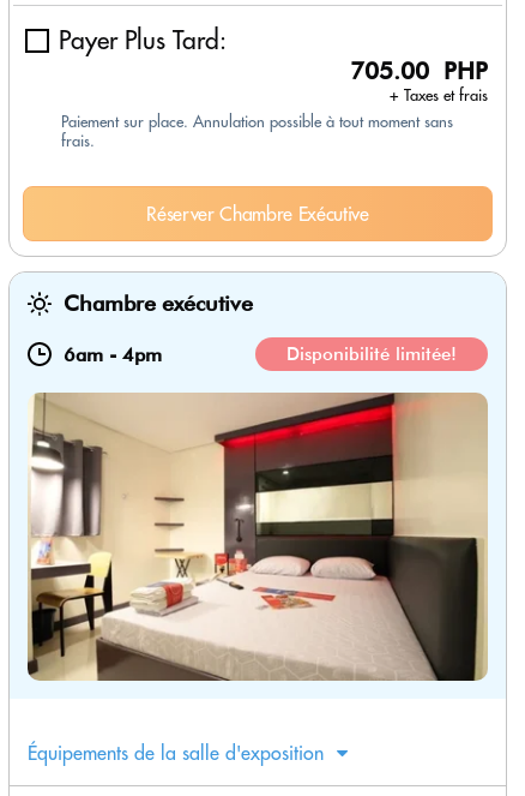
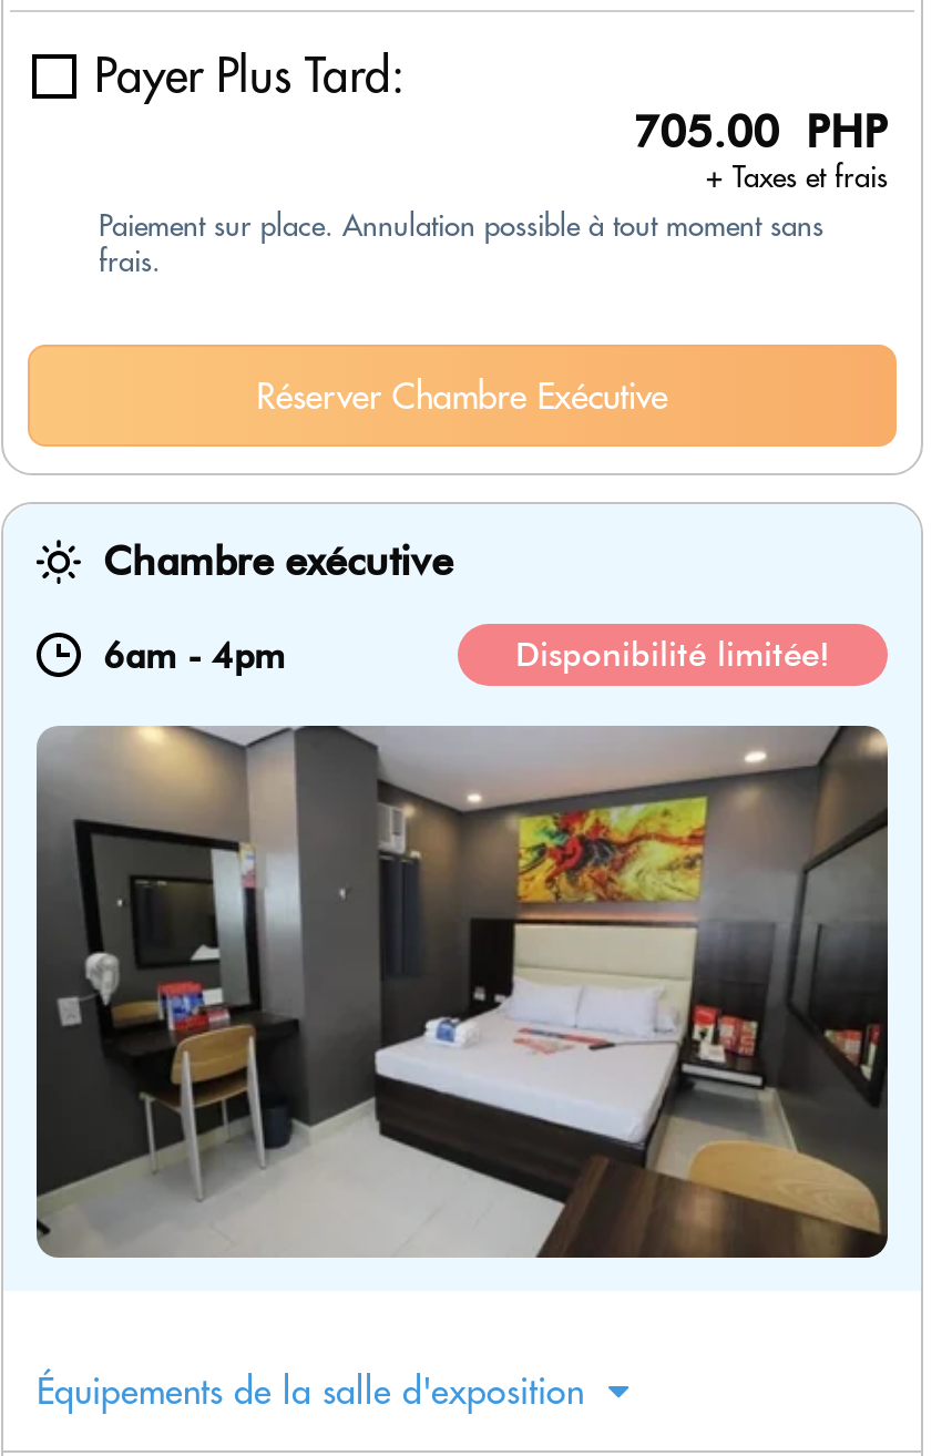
- [image]
+ [image]
